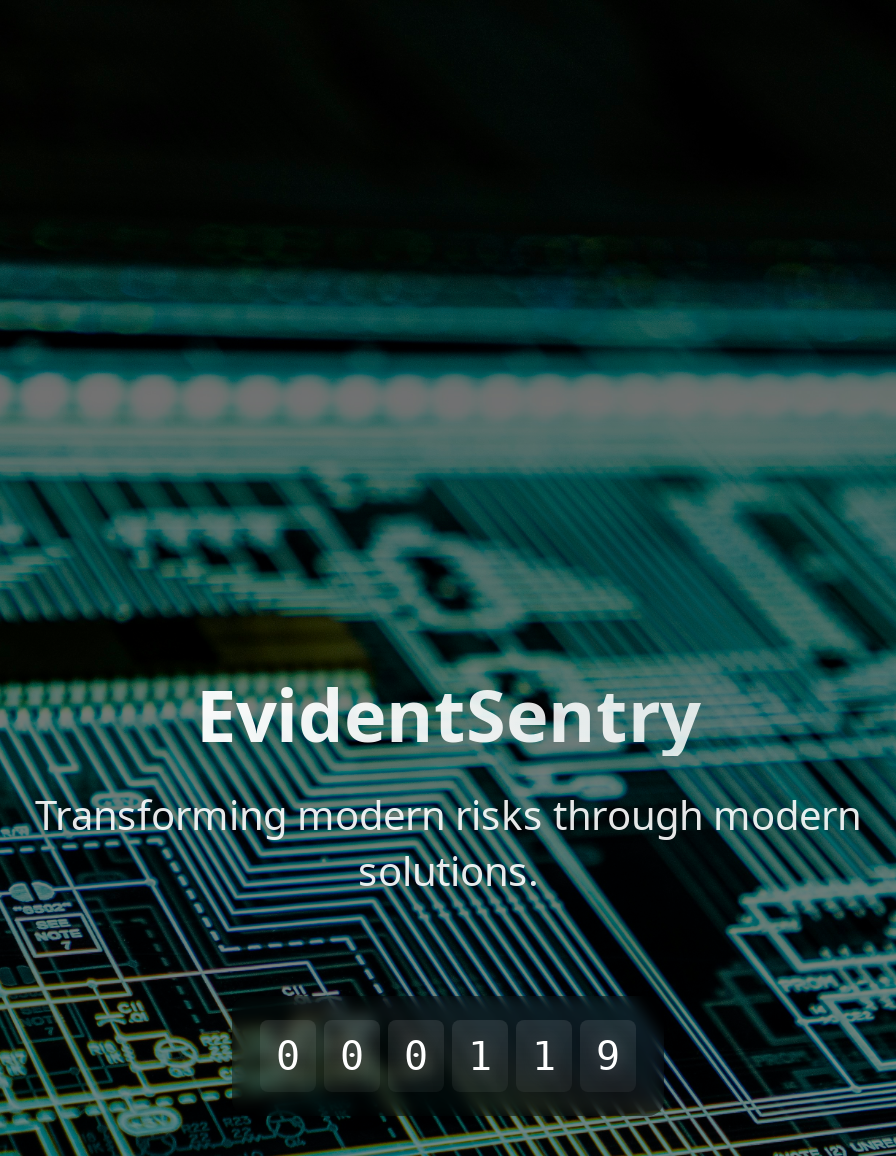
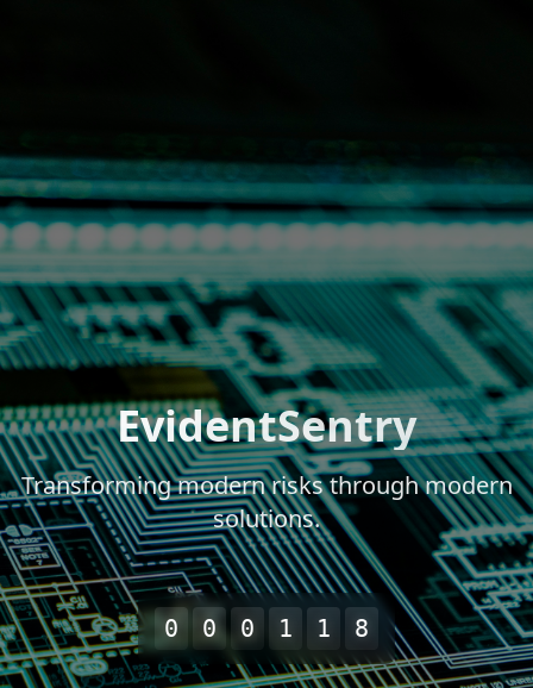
- 0 0 0 1 1 9
+ 0 0 0 1 1 8
